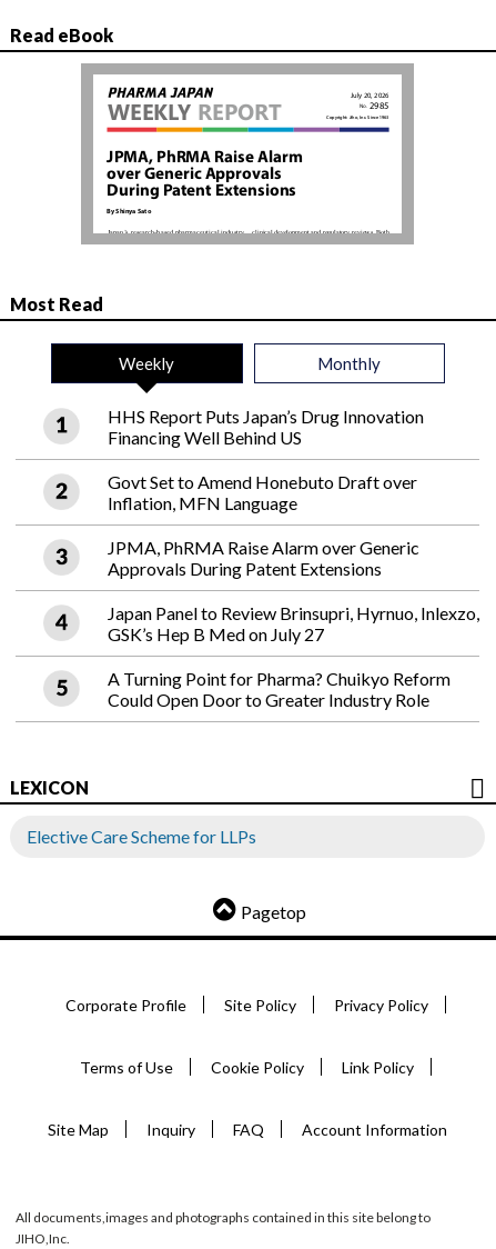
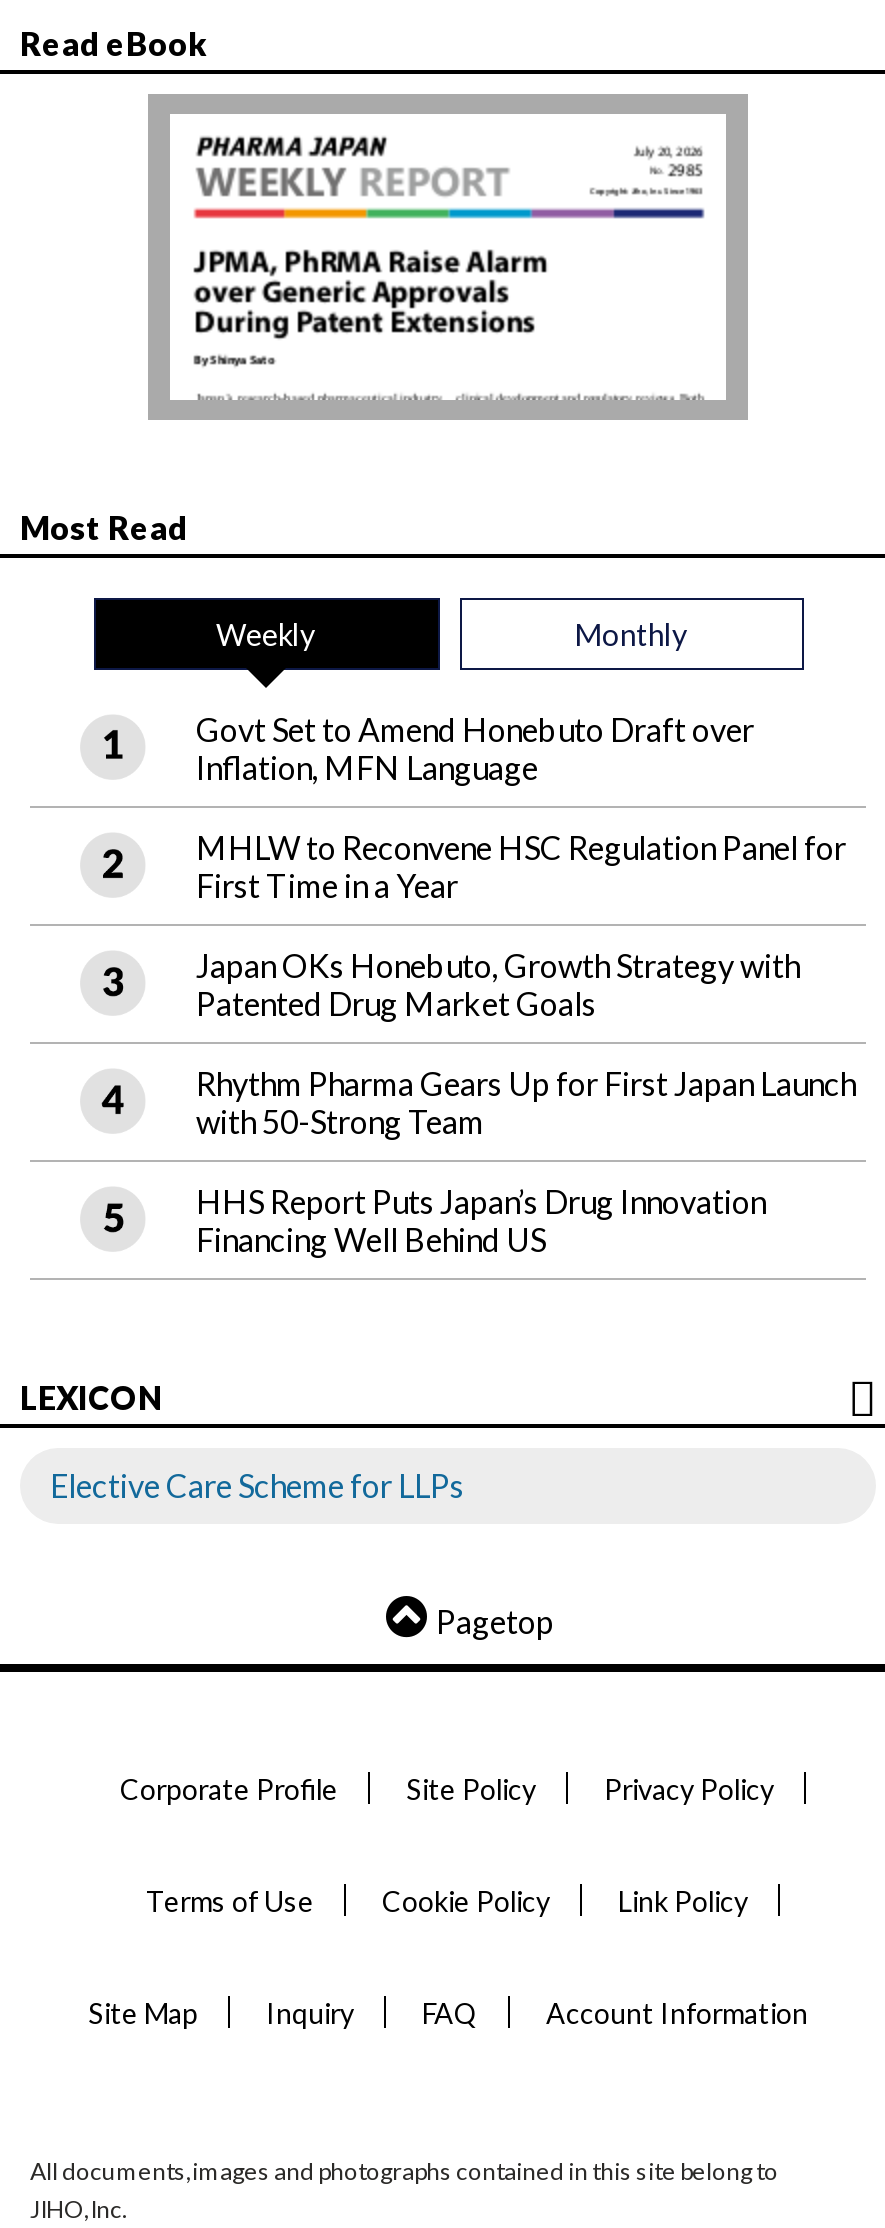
+ MHLW to Reconvene HSC Regulation Panel for
+ First Time in a Year
+ Japan OKs Honebuto, Growth Strategy with
+ Patented Drug Market Goals
+ Rhythm Pharma Gears Up for First Japan Launch
+ with 50-Strong Team

moved down: HHS Report Puts Japan’s Drug Innovation | Financing Well Behind US

moved up: Govt Set to Amend Honebuto Draft over | Inflation, MFN Language

- JPMA, PhRMA Raise Alarm over Generic
- Approvals During Patent Extensions
- Japan Panel to Review Brinsupri, Hyrnuo, Inlexzo,
- GSK’s Hep B Med on July 27
- A Turning Point for Pharma? Chuikyo Reform
- Could Open Door to Greater Industry Role
